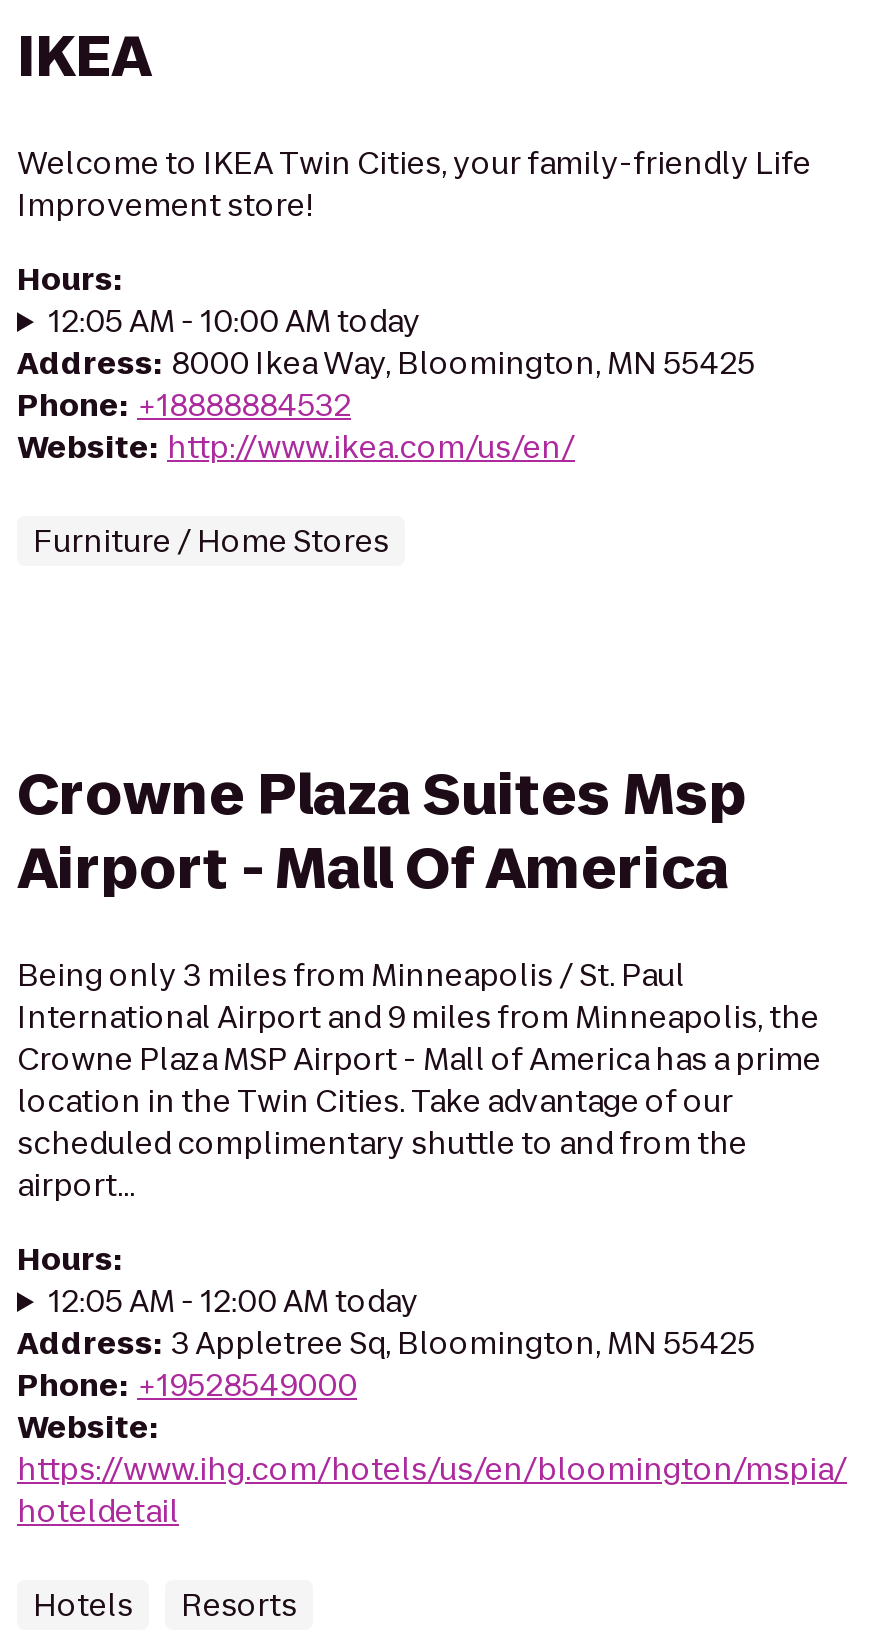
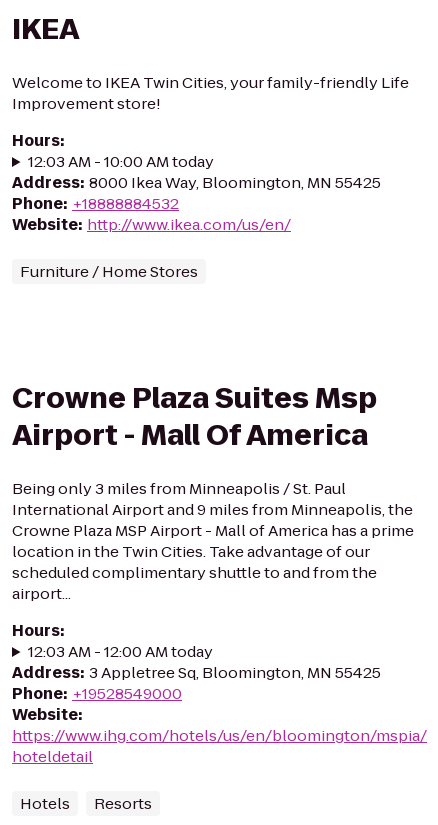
- 12:05 AM - 10:00 AM today
+ 12:03 AM - 10:00 AM today

- 12:05 AM - 12:00 AM today
+ 12:03 AM - 12:00 AM today
